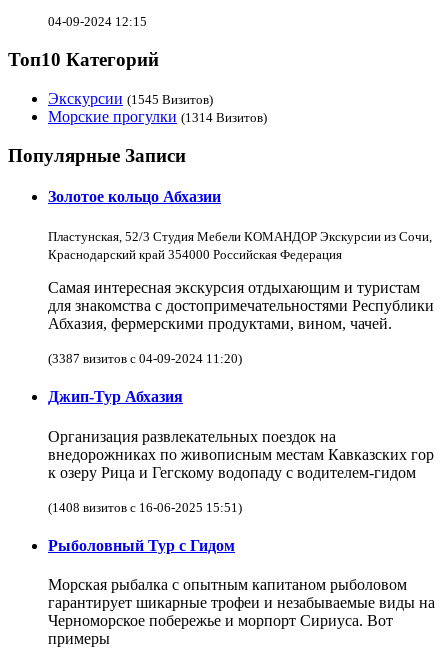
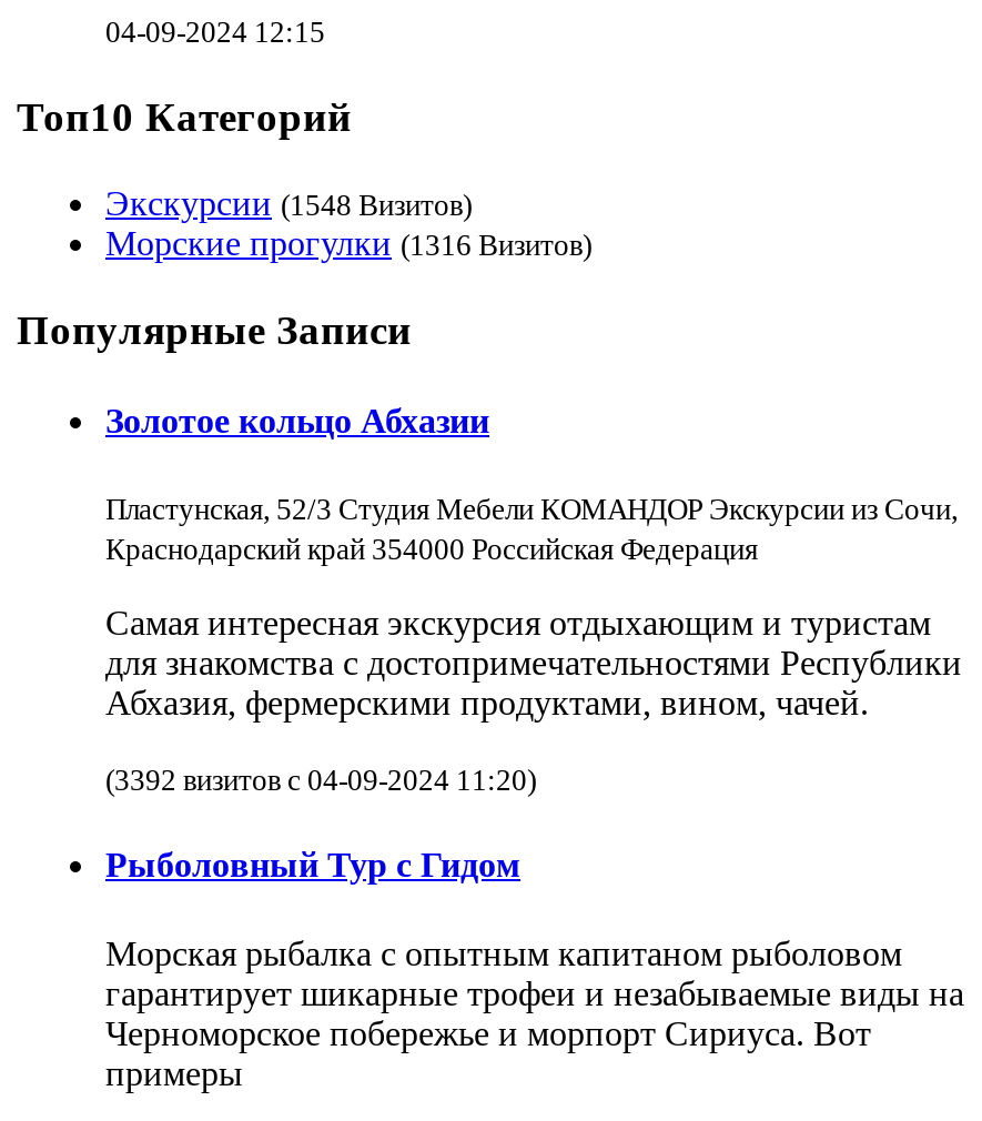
- Экскурсии (1545 Визитов)
+ Экскурсии (1548 Визитов)

- Морские прогулки (1314 Визитов)
+ Морские прогулки (1316 Визитов)

- (3387 визитов с 04-09-2024 11:20)
- Джип-Тур Абхазия
- Организация развлекательных поездок на
- внедорожниках по живописным местам Кавказских гор
- к озеру Рица и Гегскому водопаду с водителем-гидом
- (1408 визитов с 16-06-2025 15:51)
+ (3392 визитов с 04-09-2024 11:20)
